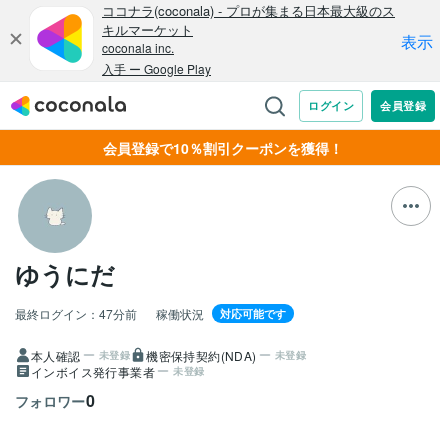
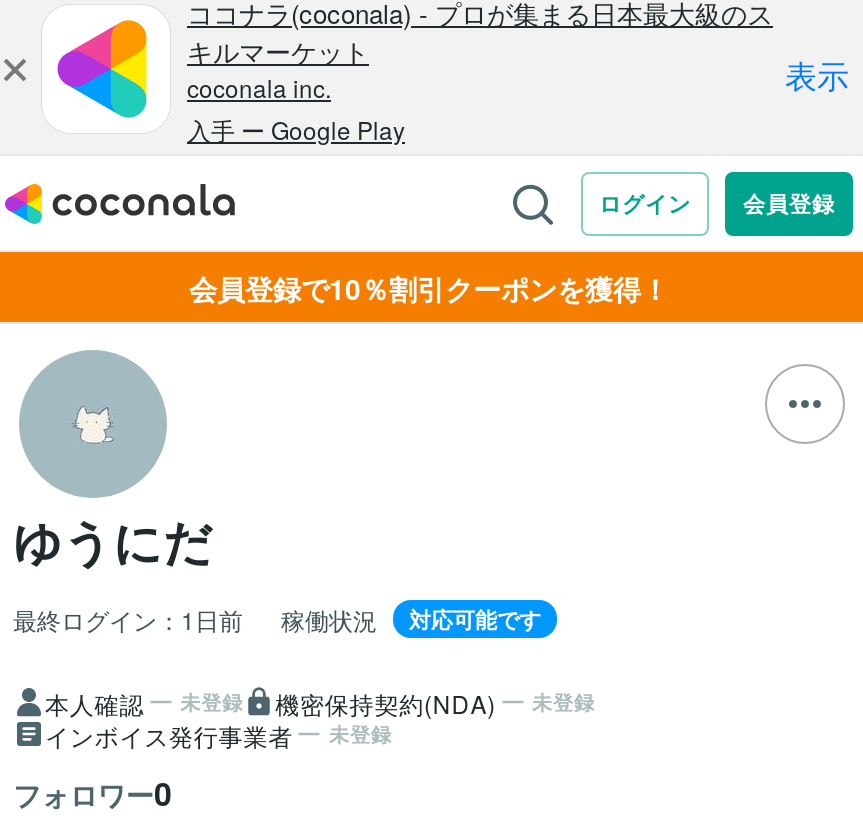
- 最終ログイン：47分前
+ 最終ログイン：1日前
